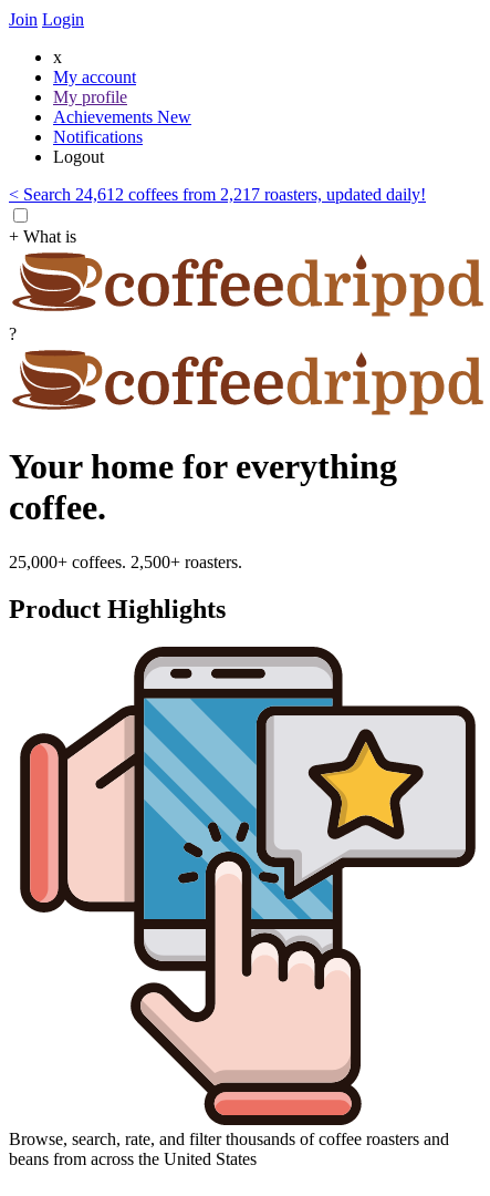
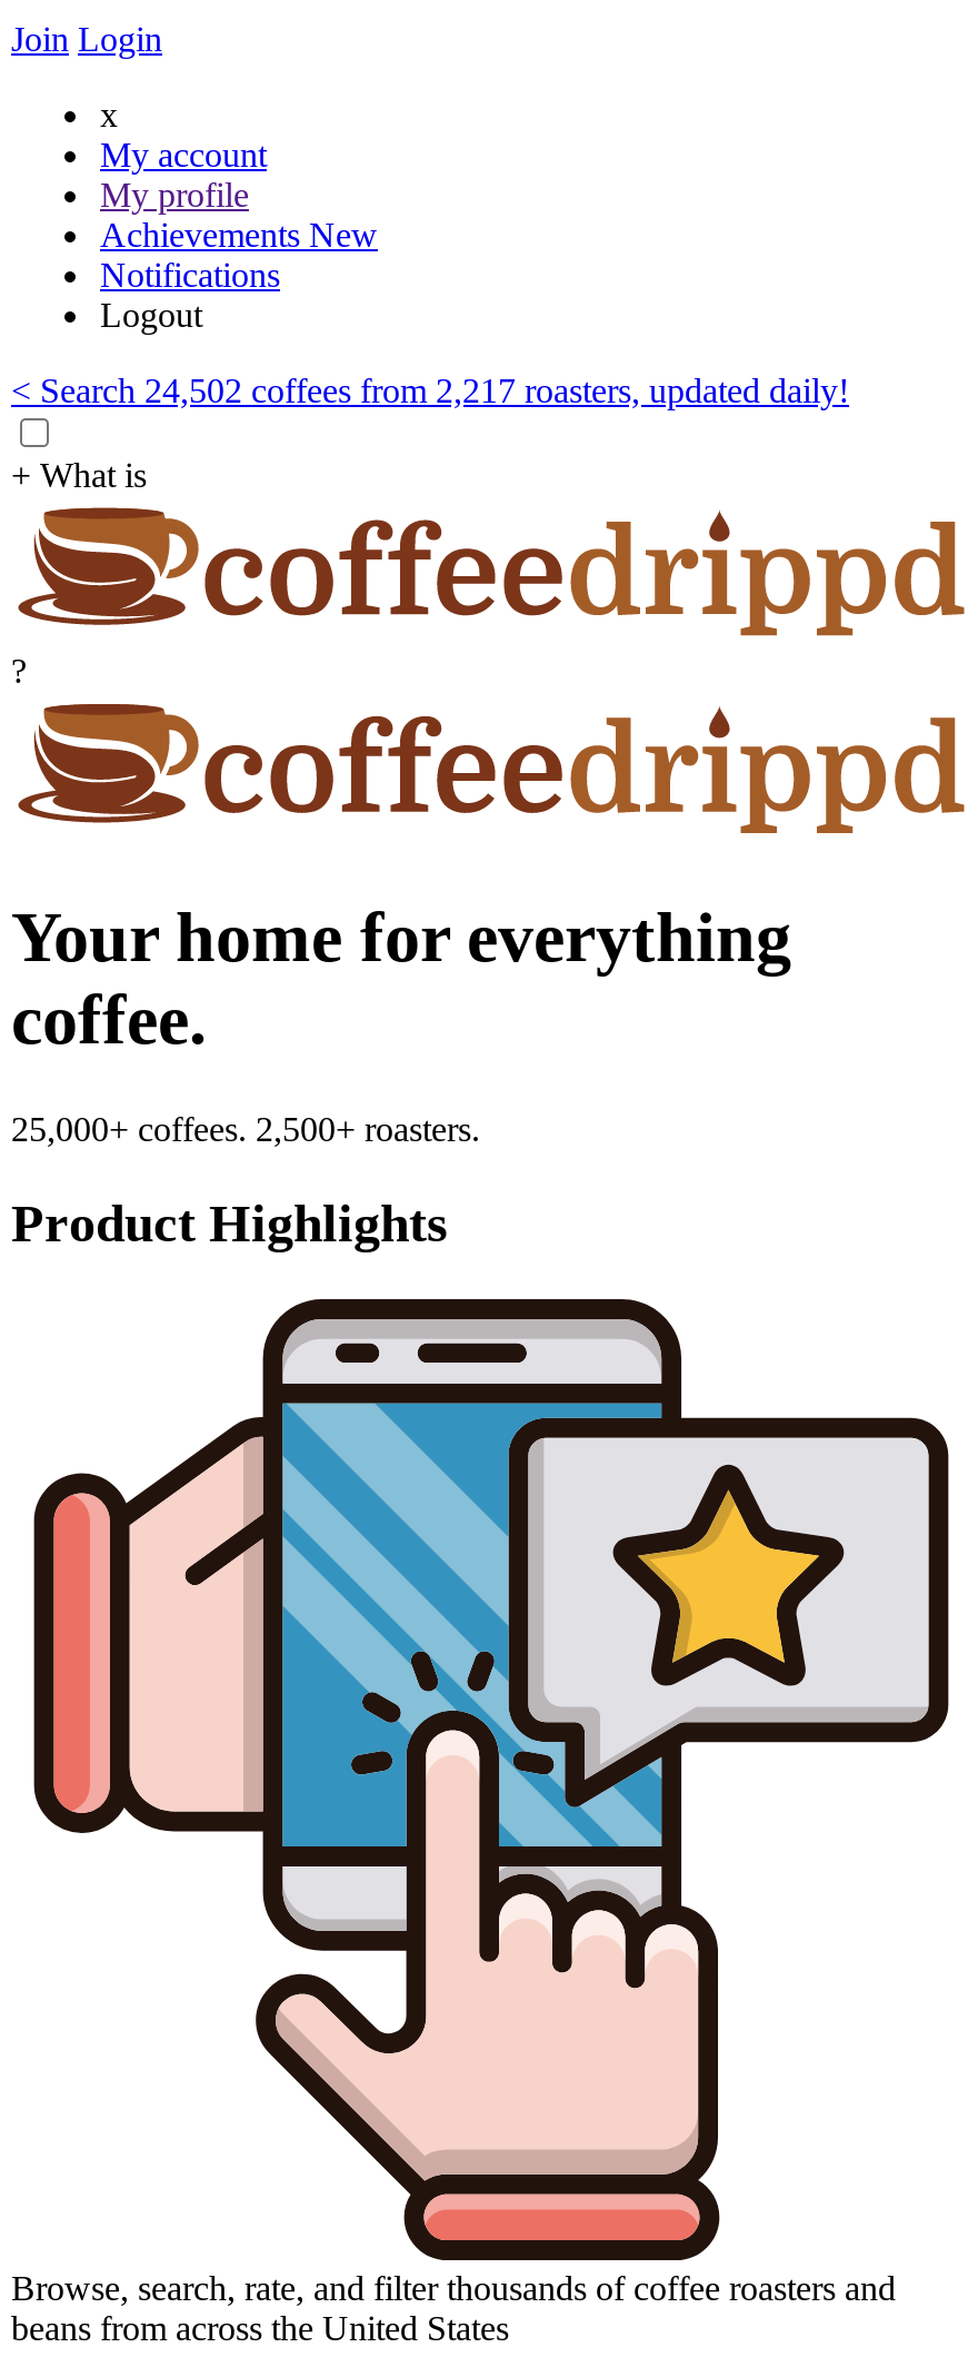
- < Search 24,612 coffees from 2,217 roasters, updated daily!
+ < Search 24,502 coffees from 2,217 roasters, updated daily!
